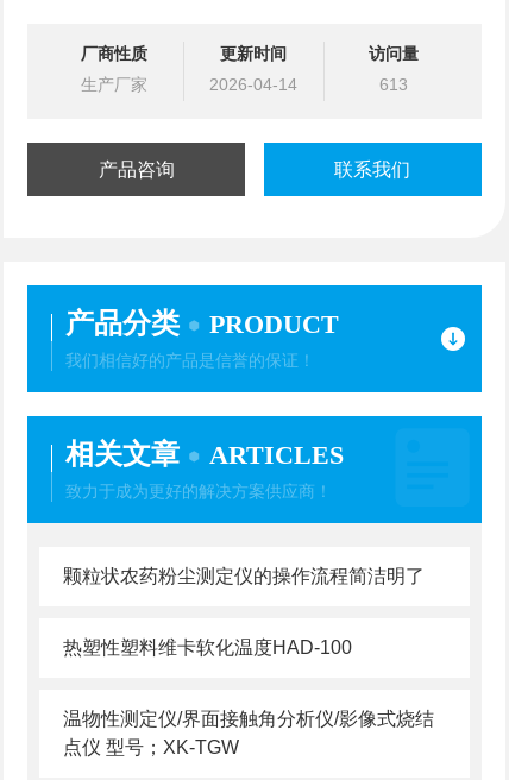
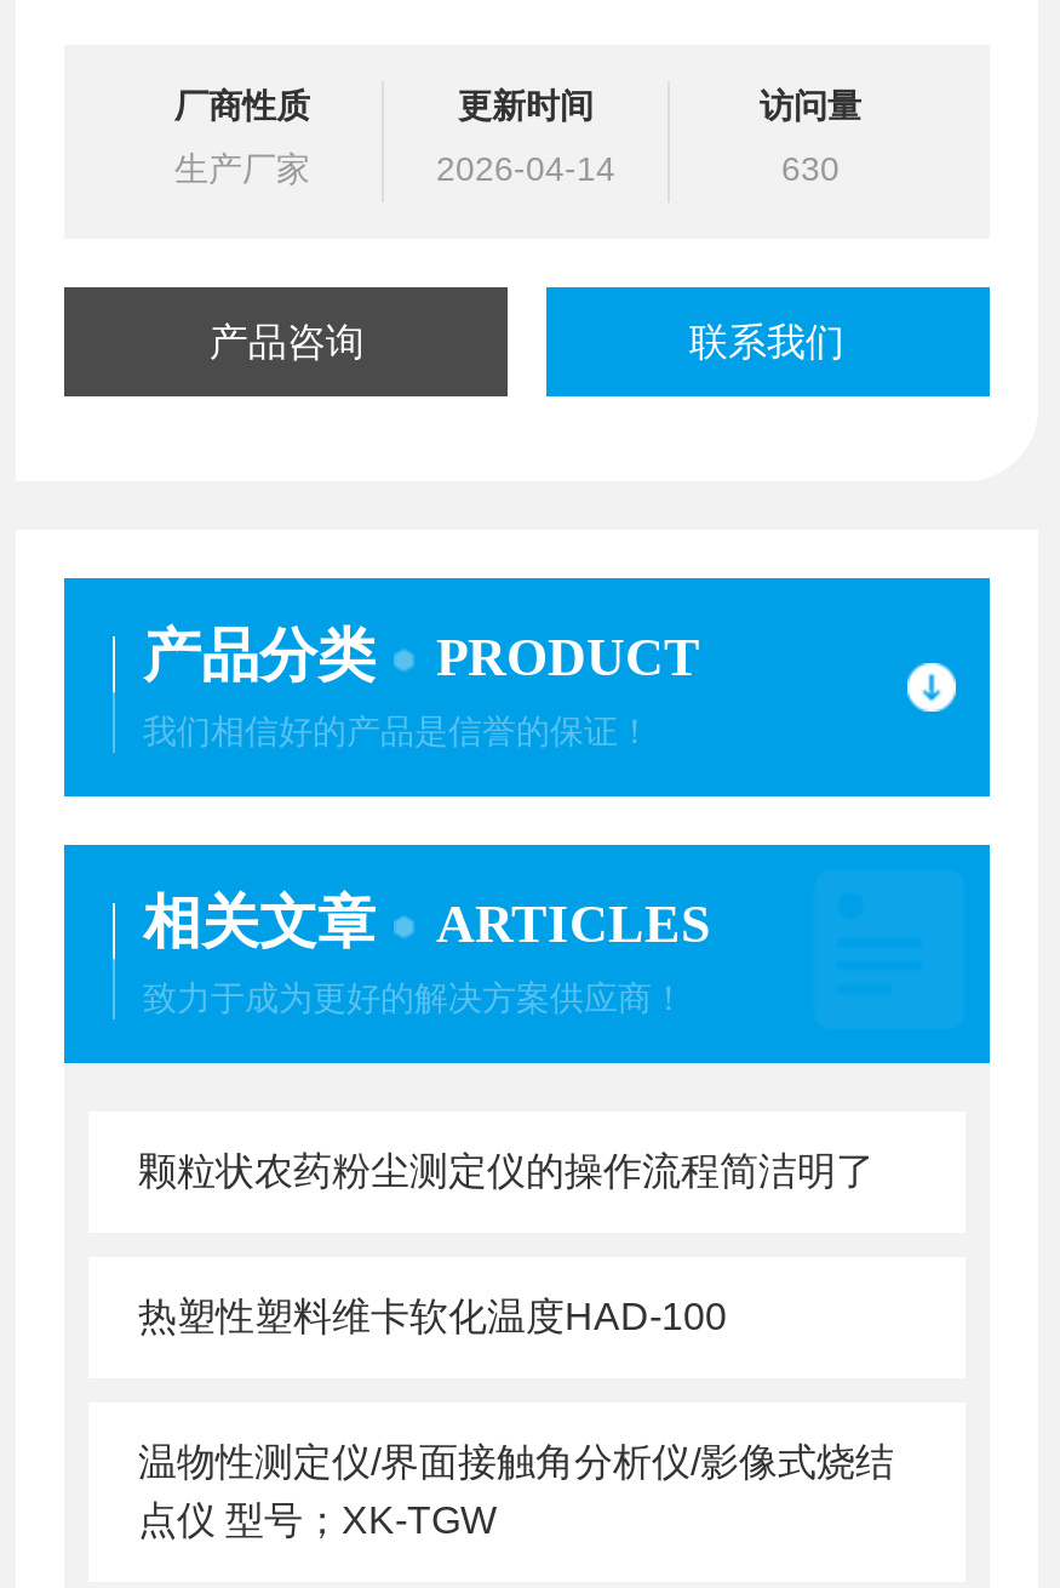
- 613
+ 630
